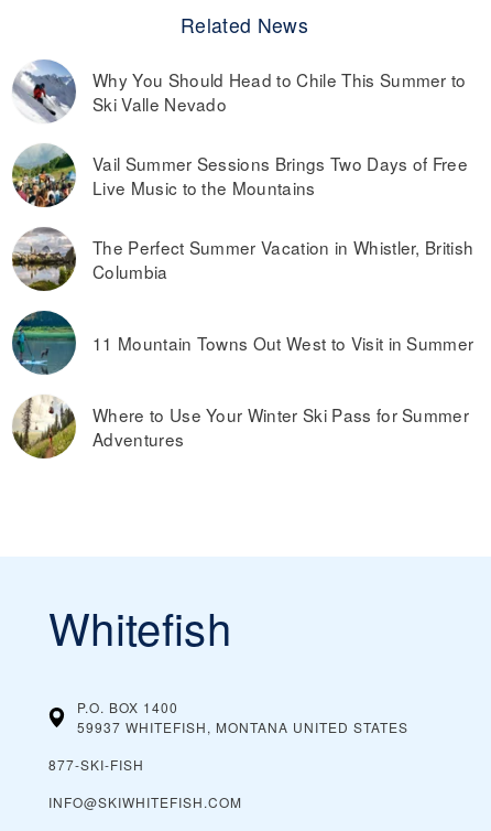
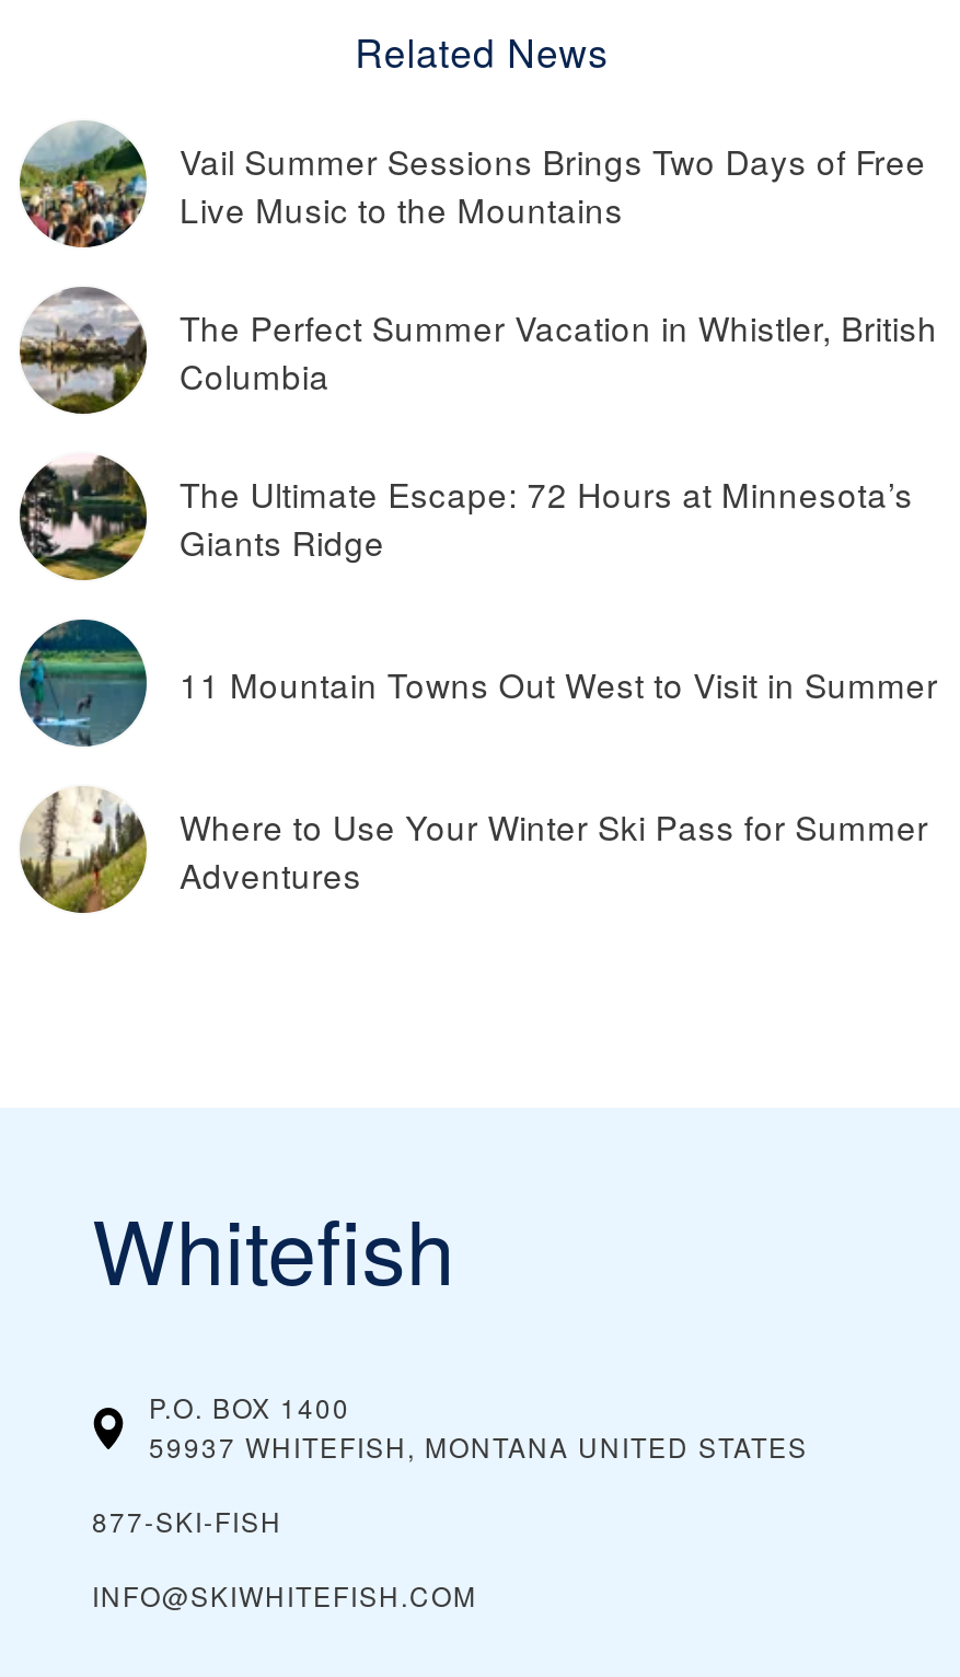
- [image]
- Why You Should Head to Chile This Summer to
- Ski Valle Nevado

moved up: [image] | Vail Summer Sessions Brings Two Days of Free | Live Music to the Mountains | The Perfect Summer Vacation in Whistler, British | Columbia

+ [image]
+ The Ultimate Escape: 72 Hours at Minnesota’s
+ Giants Ridge
